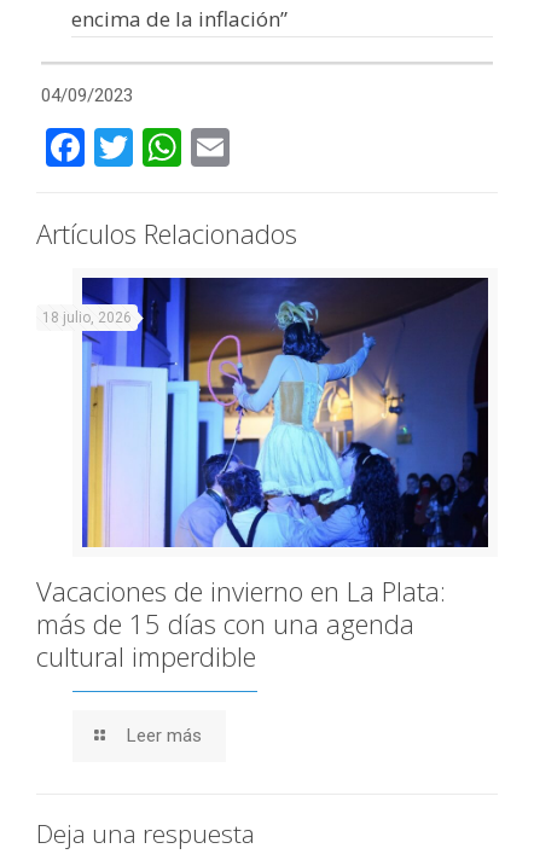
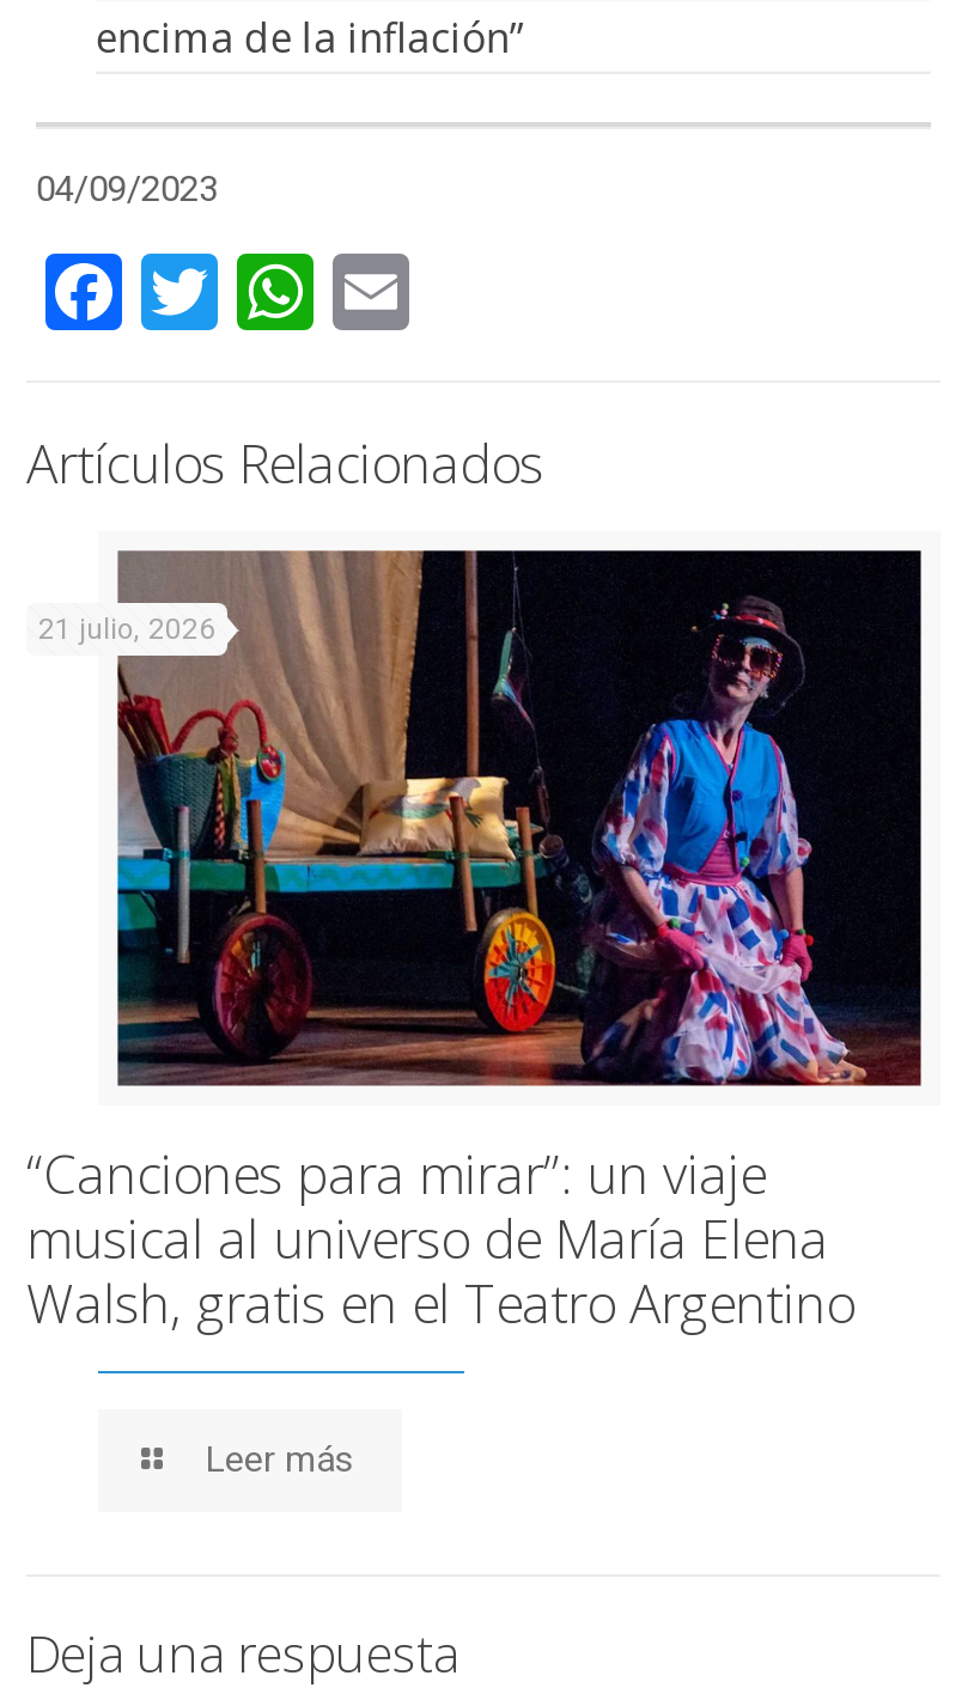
- [image]
- 18 julio, 2026
+ [image]
+ 21 julio, 2026

- Vacaciones de invierno en La Plata:
- más de 15 días con una agenda
- cultural imperdible
+ “Canciones para mirar”: un viaje
+ musical al universo de María Elena
+ Walsh, gratis en el Teatro Argentino
